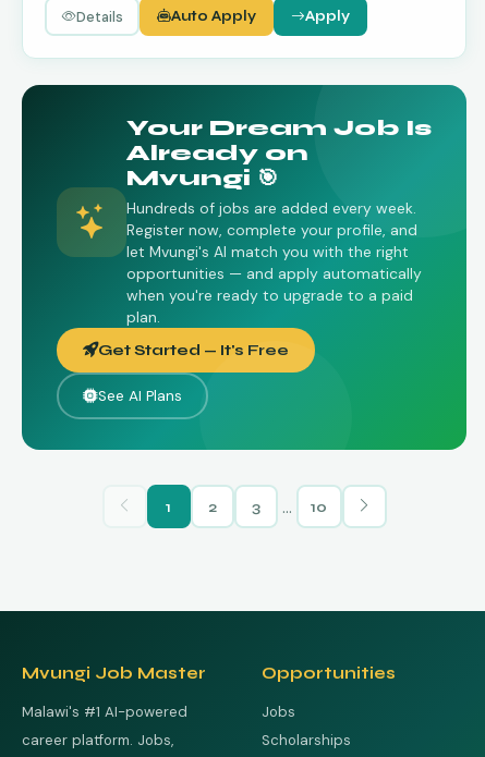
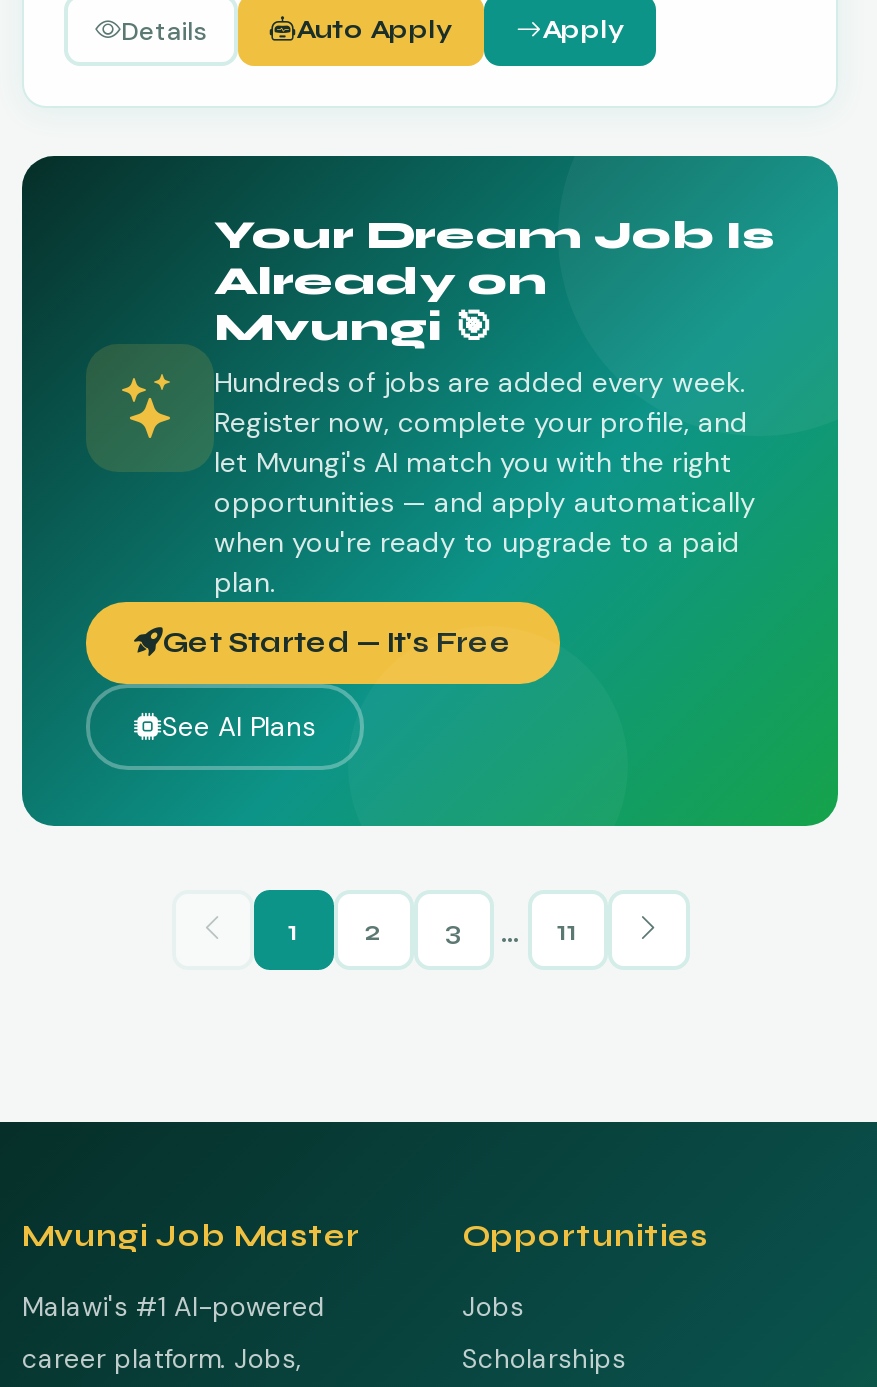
- 10
+ 11
